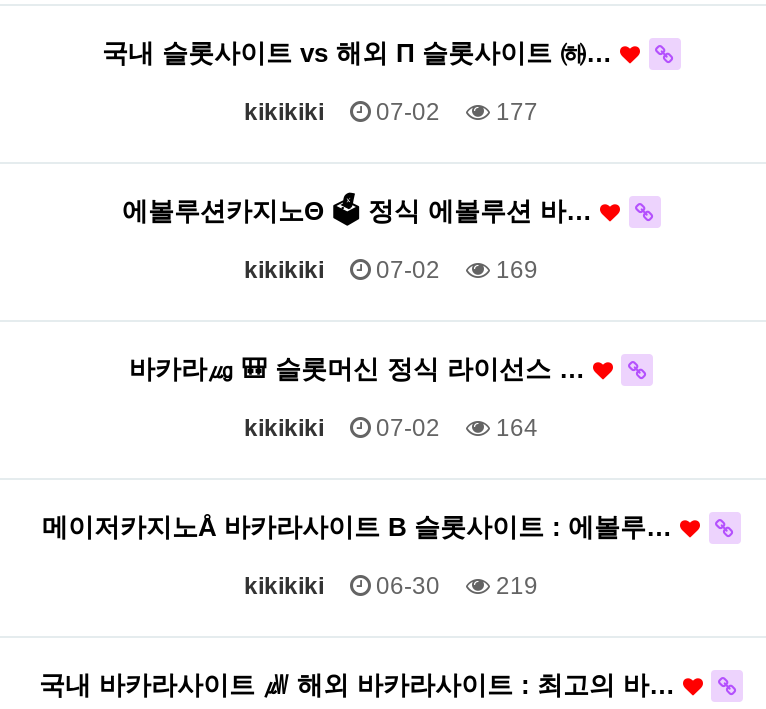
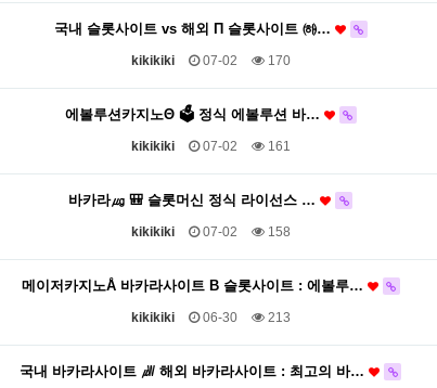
- kikikiki 07-02 177
+ kikikiki 07-02 170

- kikikiki 07-02 169
+ kikikiki 07-02 161

- kikikiki 07-02 164
+ kikikiki 07-02 158

- kikikiki 06-30 219
+ kikikiki 06-30 213
